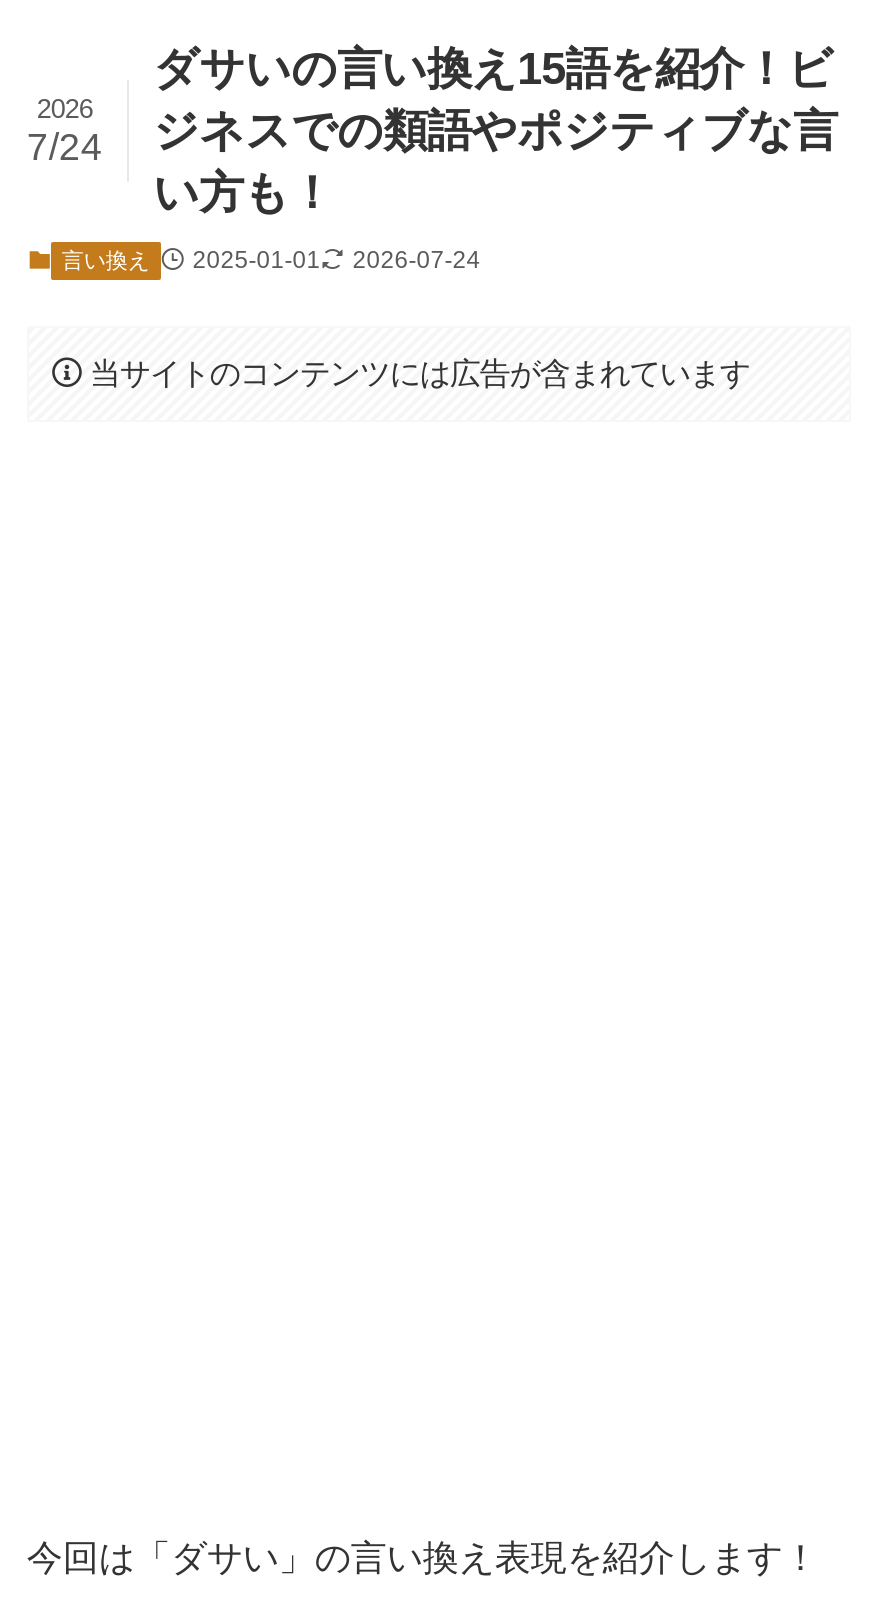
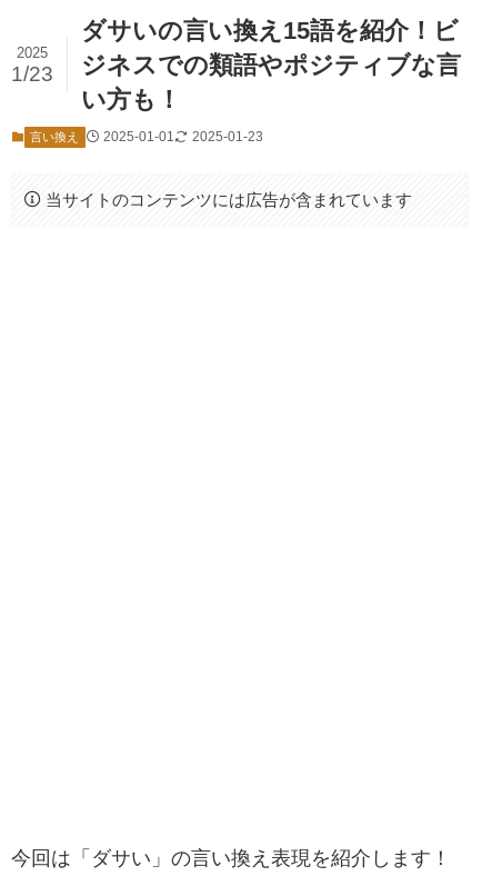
- 2026
+ 2025

- 7/24 ジネスでの類語やポジティブな言
+ 1/23 ジネスでの類語やポジティブな言

- 言い換え 2025-01-01 2026-07-24
+ 言い換え 2025-01-01 2025-01-23
